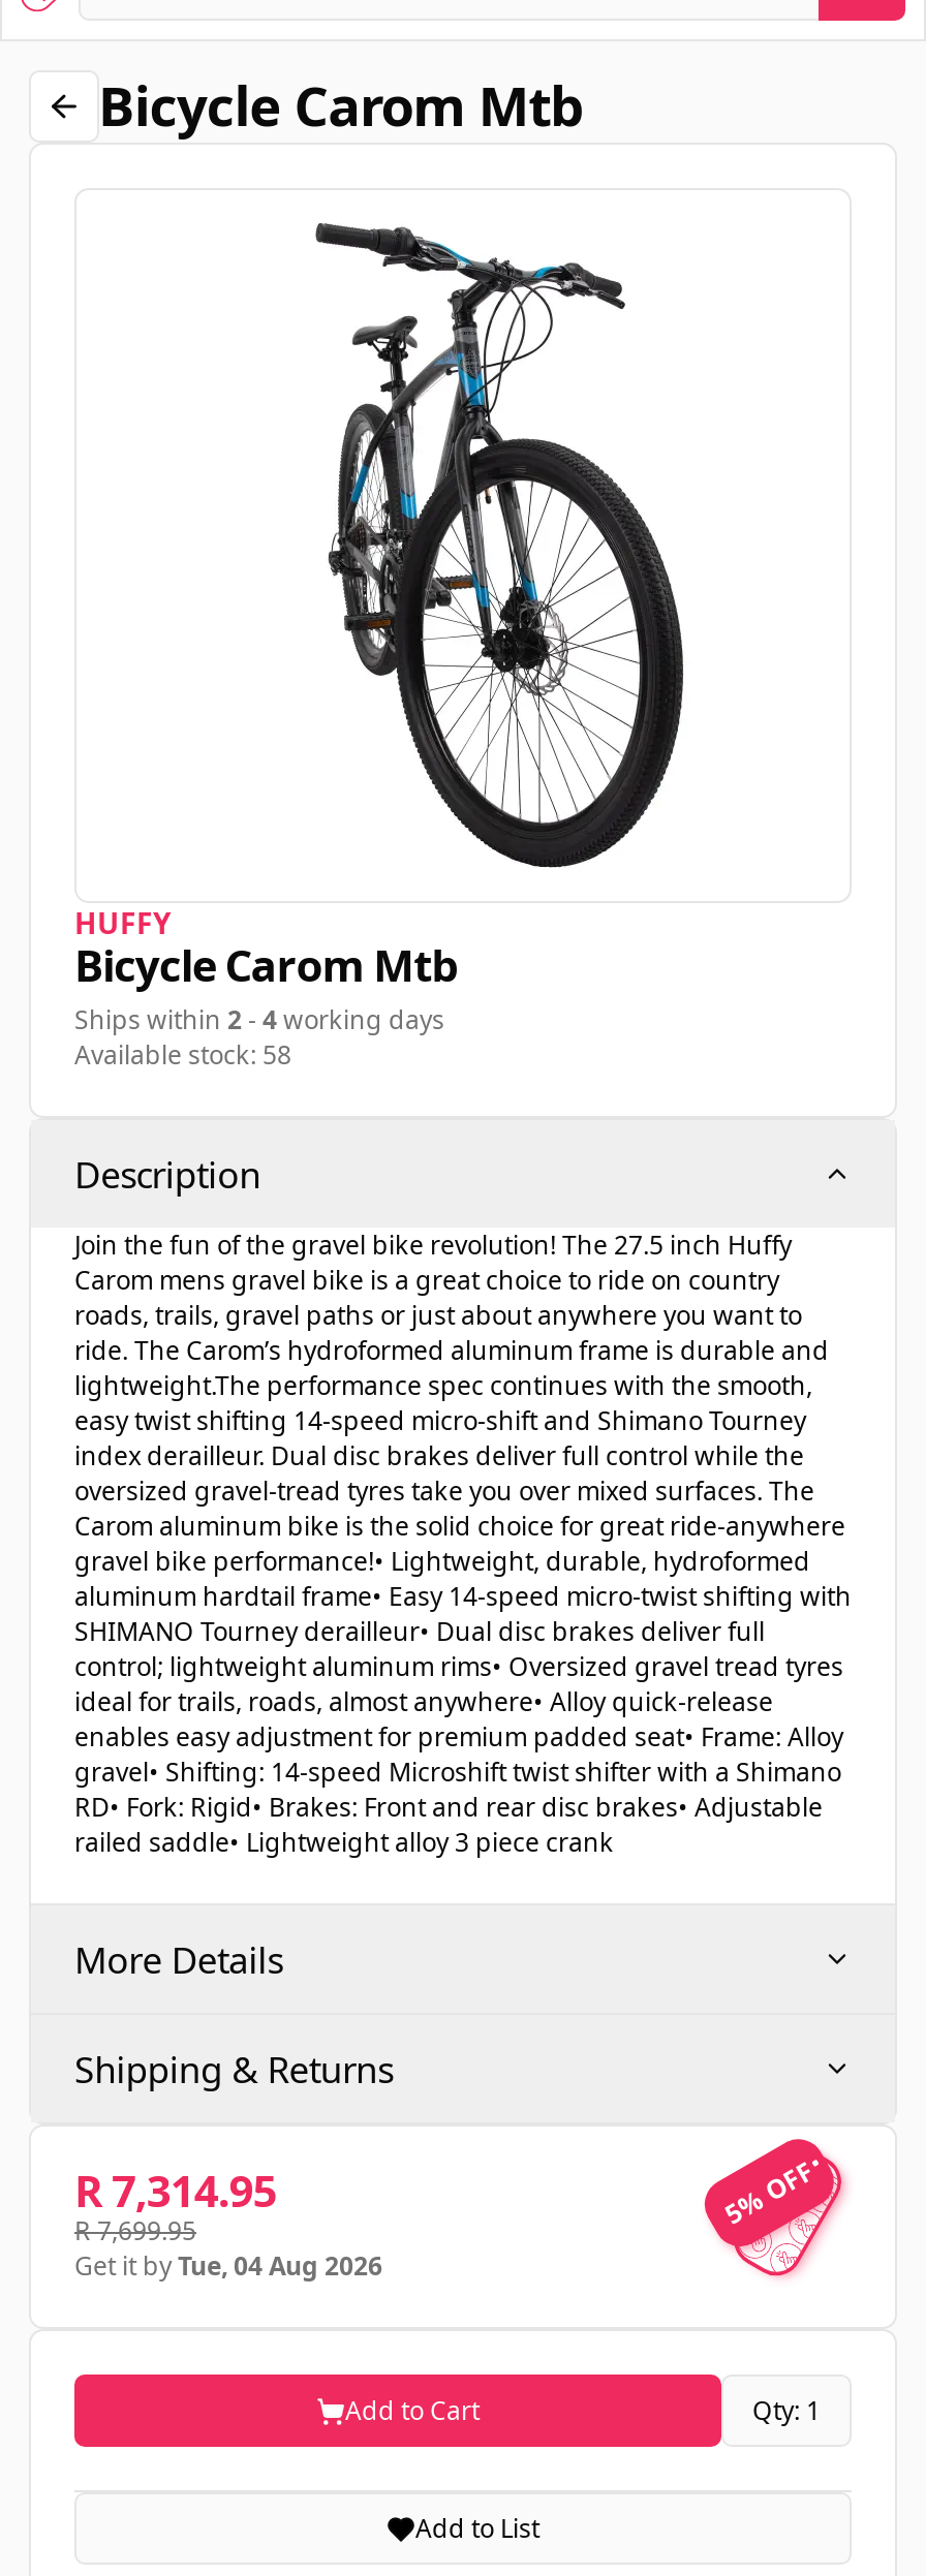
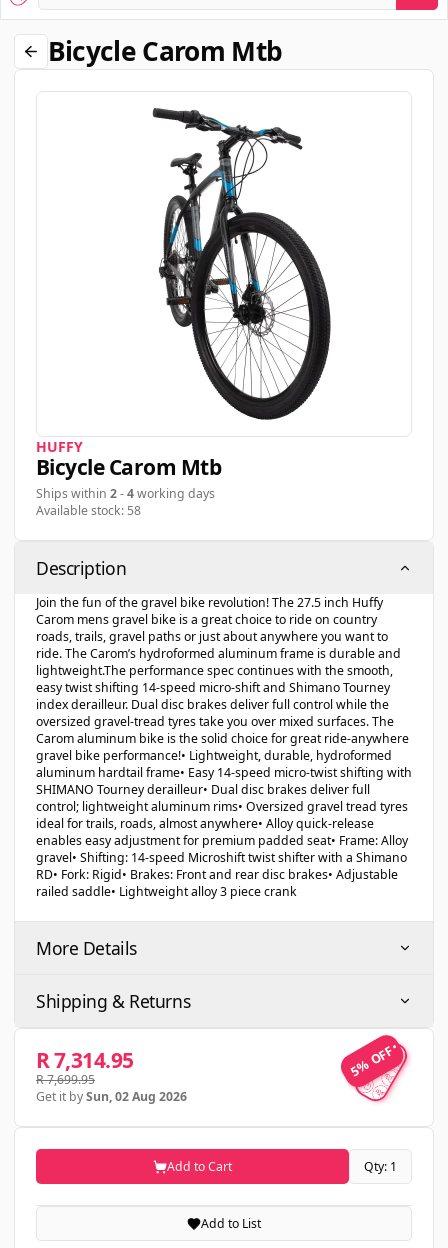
- Get it by Tue, 04 Aug 2026
+ Get it by Sun, 02 Aug 2026
